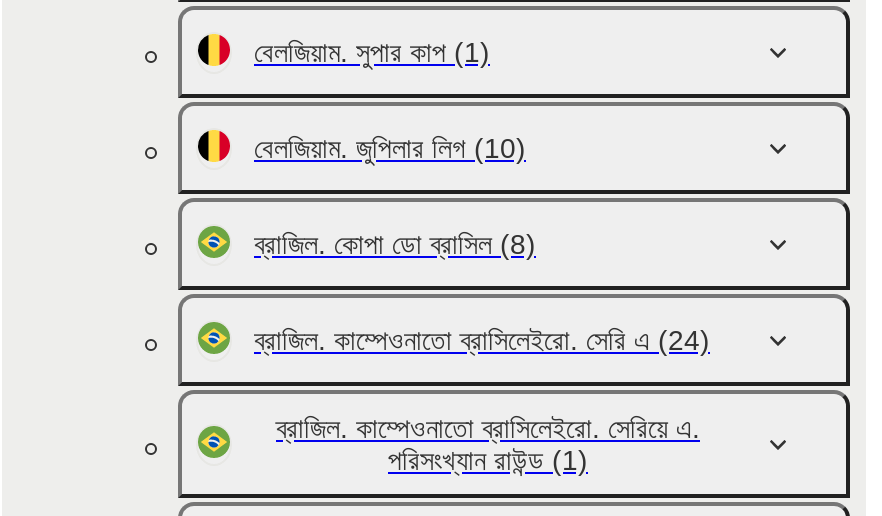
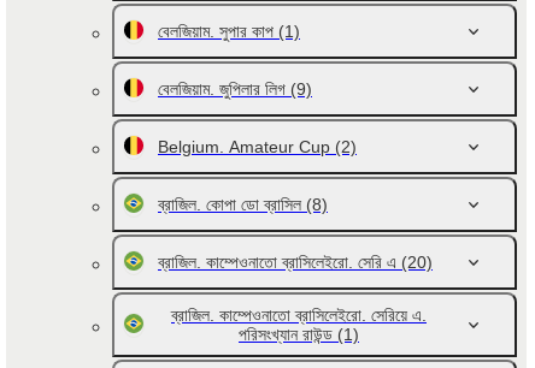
- বেলজিয়াম. জুপিলার লিগ (10)
+ বেলজিয়াম. জুপিলার লিগ (9)
+ Belgium. Amateur Cup (2)

- ব্রাজিল. কাম্পেওনাতো ব্রাসিলেইরো. সেরি এ (24)
+ ব্রাজিল. কাম্পেওনাতো ব্রাসিলেইরো. সেরি এ (20)
